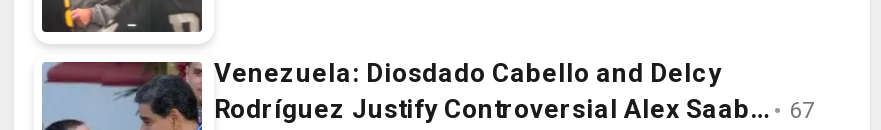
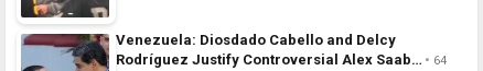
- Rodríguez Justify Controversial Alex Saab… 67
+ Rodríguez Justify Controversial Alex Saab… 64
